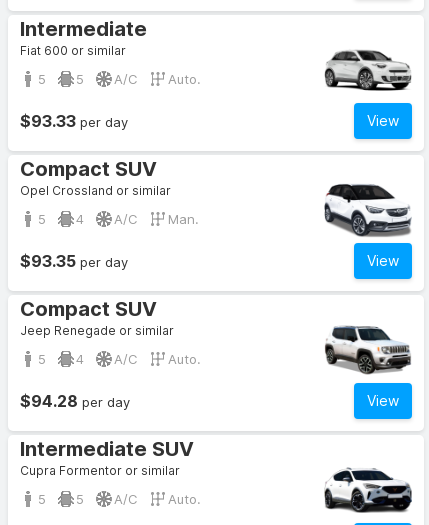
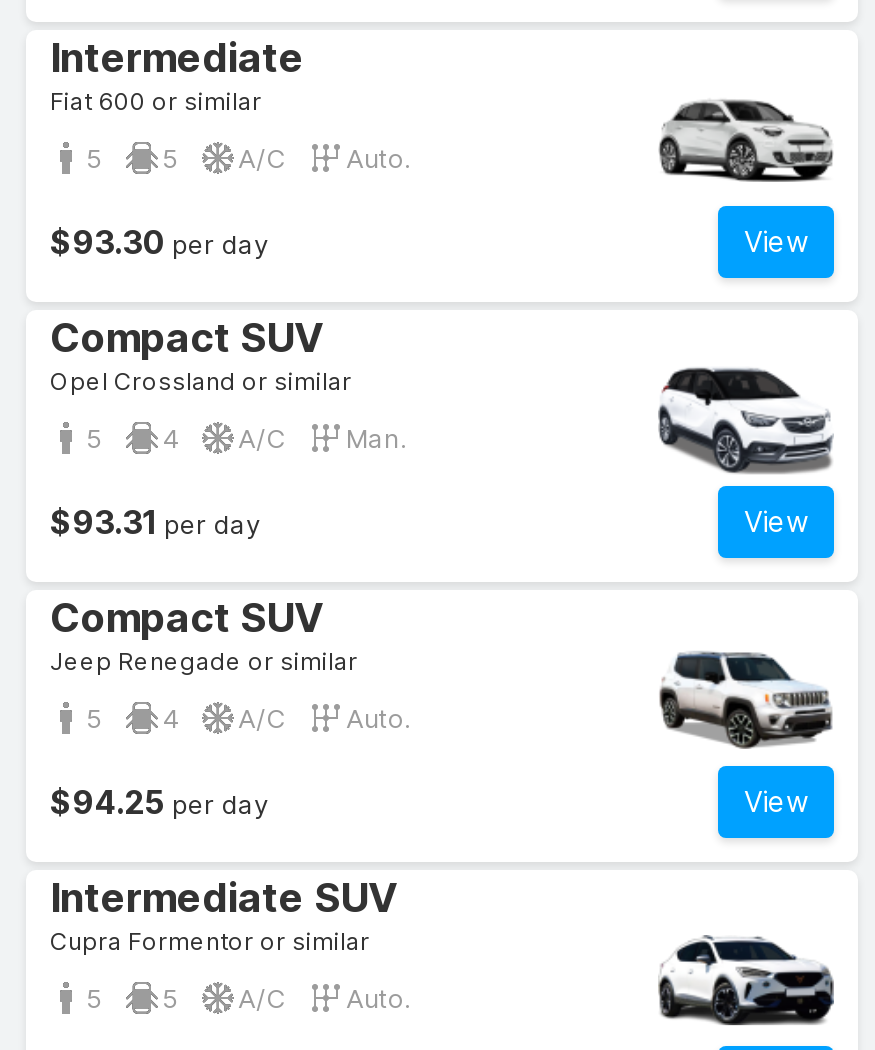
- $93.33 per day
+ $93.30 per day

- $93.35 per day
+ $93.31 per day

- $94.28 per day
+ $94.25 per day
